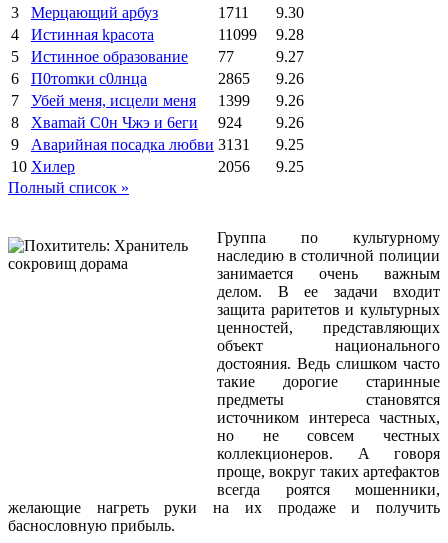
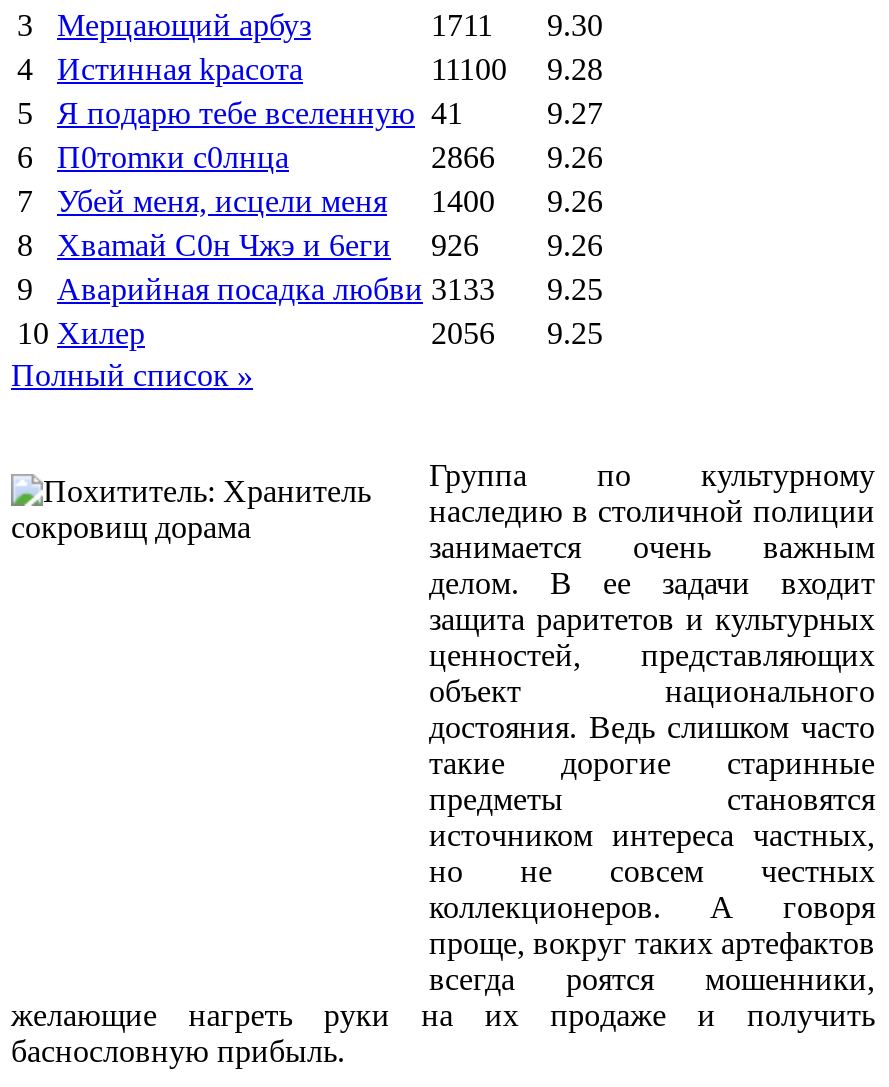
- 11099 9.28
+ 11100 9.28

- Истинное образование
- 77
+ Я подарю тебе вселенную 41

- 2865 9.26
+ 2866 9.26

- 7 Убей меня, исцели меня 1399 9.26
+ 7 Убей меня, исцели меня 1400 9.26

- 924
+ 926

- Аварийная посадка любви 3131
+ Аварийная посадка любви 3133
